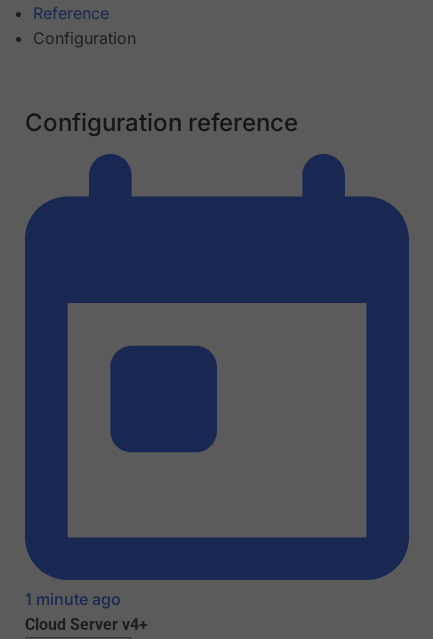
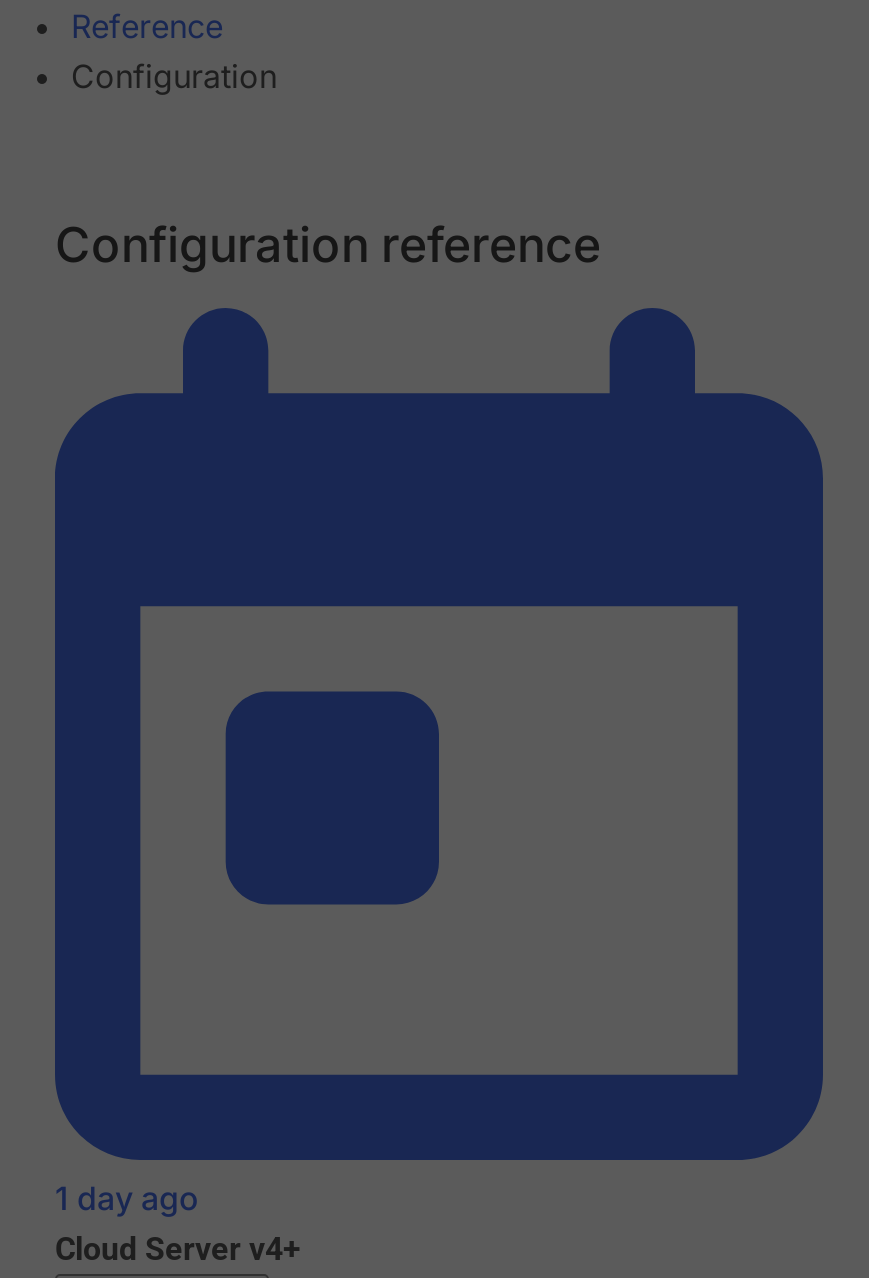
- 1 minute ago
+ 1 day ago
